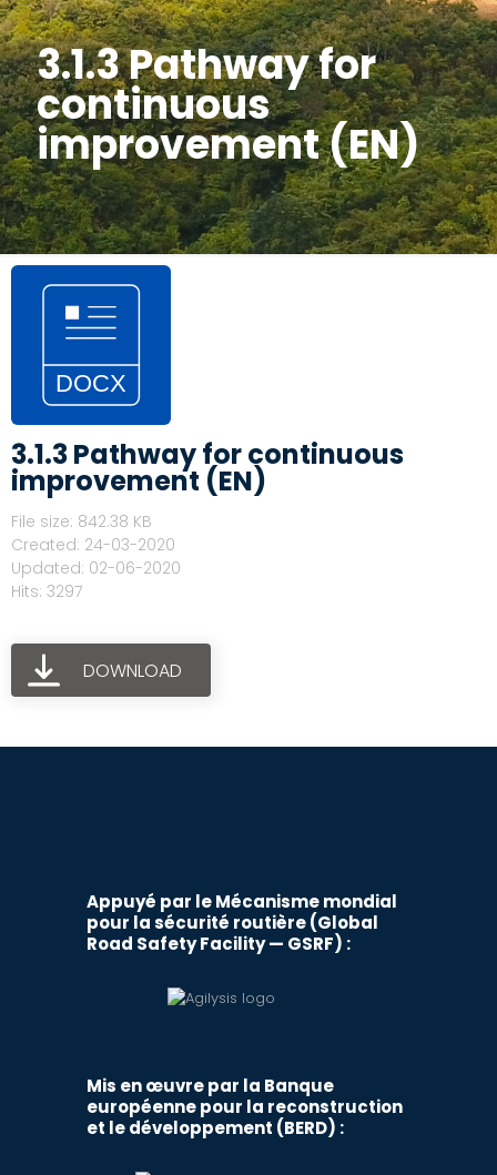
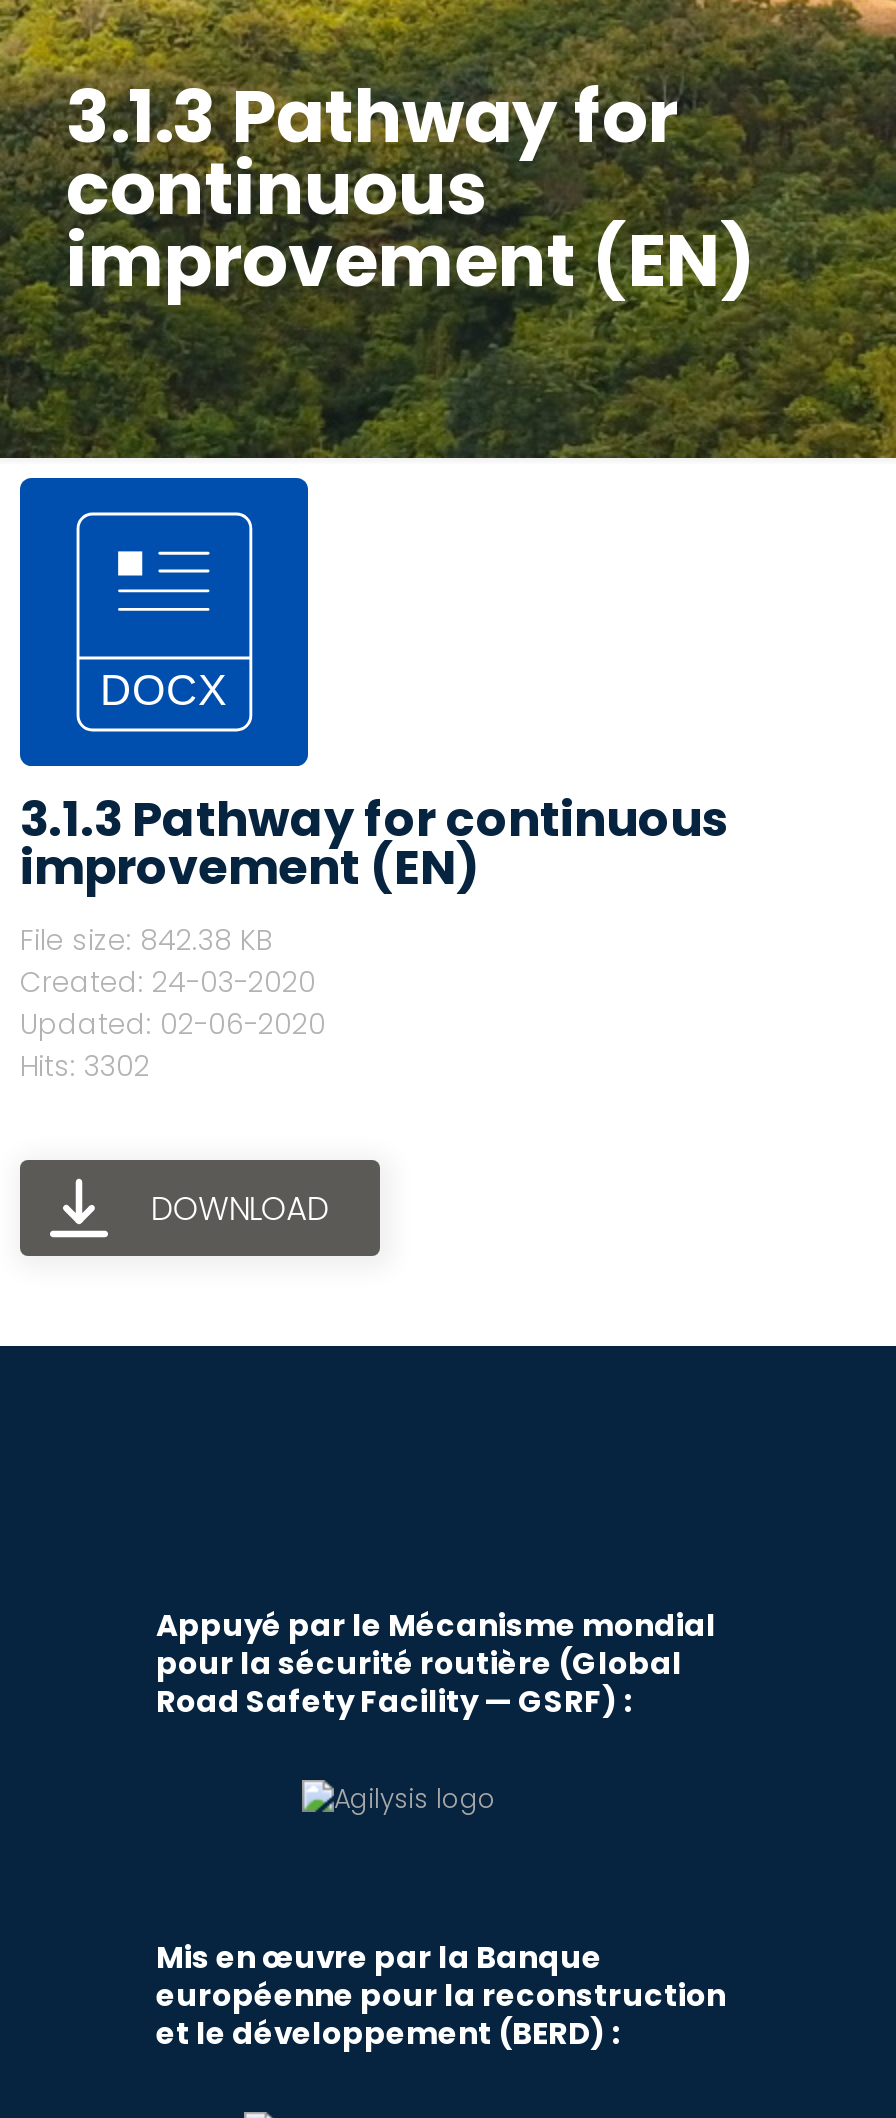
- Hits: 3297
+ Hits: 3302
